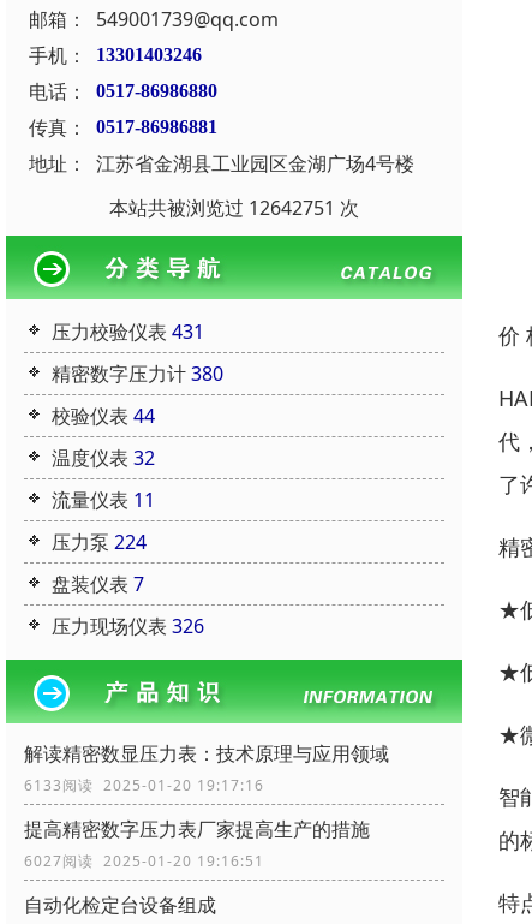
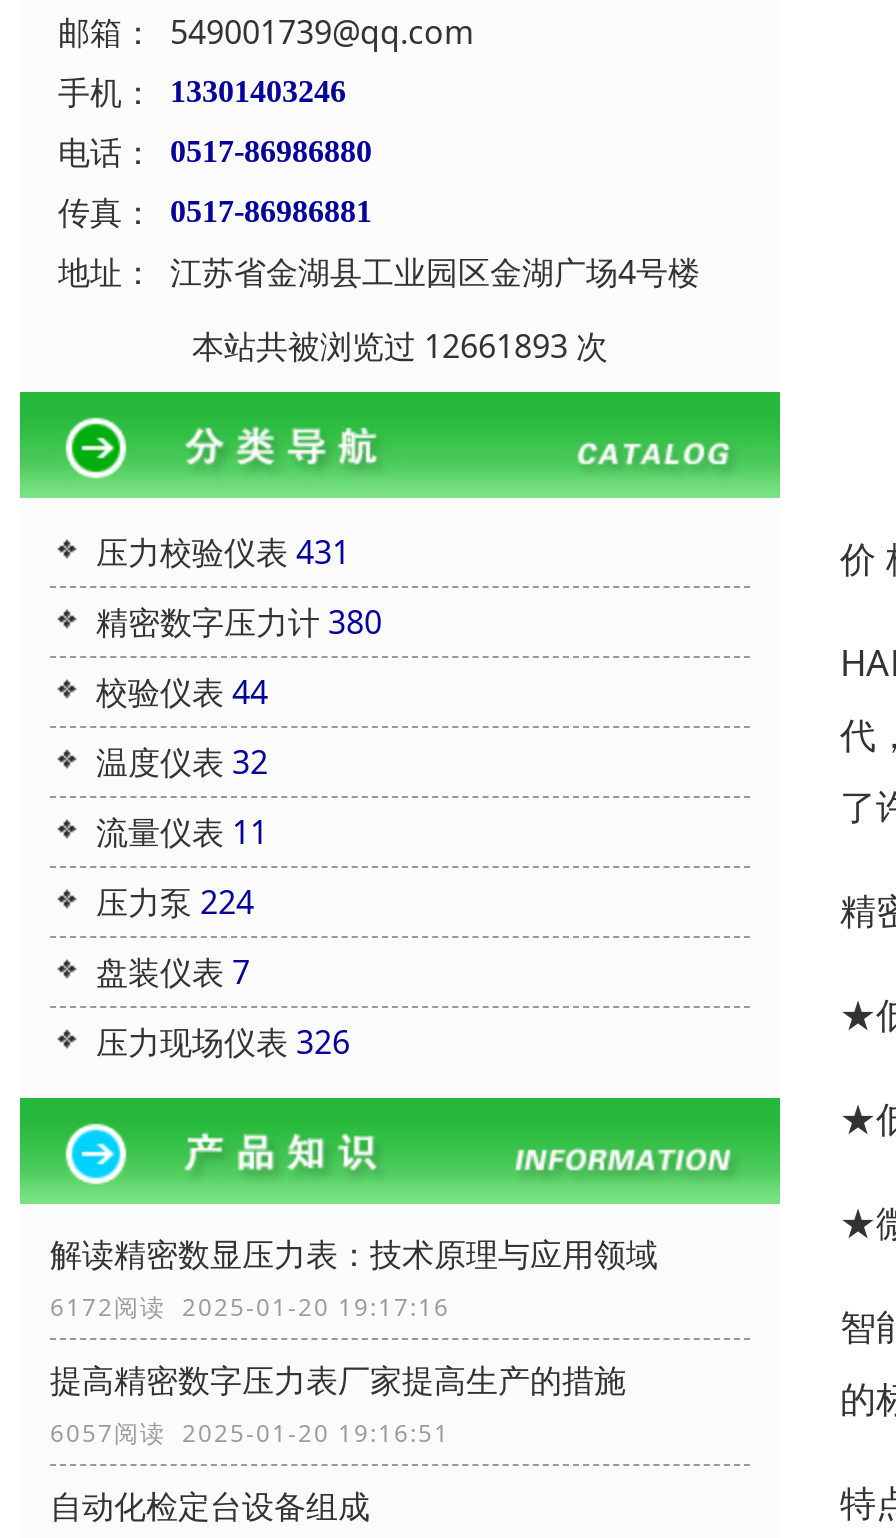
- 本站共被浏览过 12642751 次
+ 本站共被浏览过 12661893 次

- 6133阅读 2025-01-20 19:17:16
+ 6172阅读 2025-01-20 19:17:16

- 6027阅读 2025-01-20 19:16:51
+ 6057阅读 2025-01-20 19:16:51
